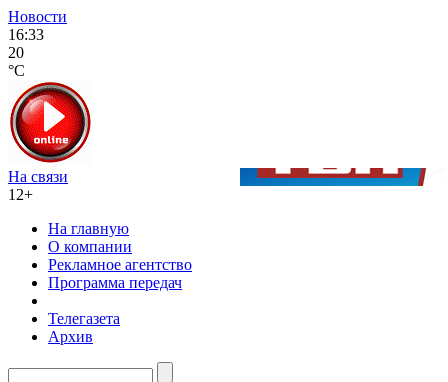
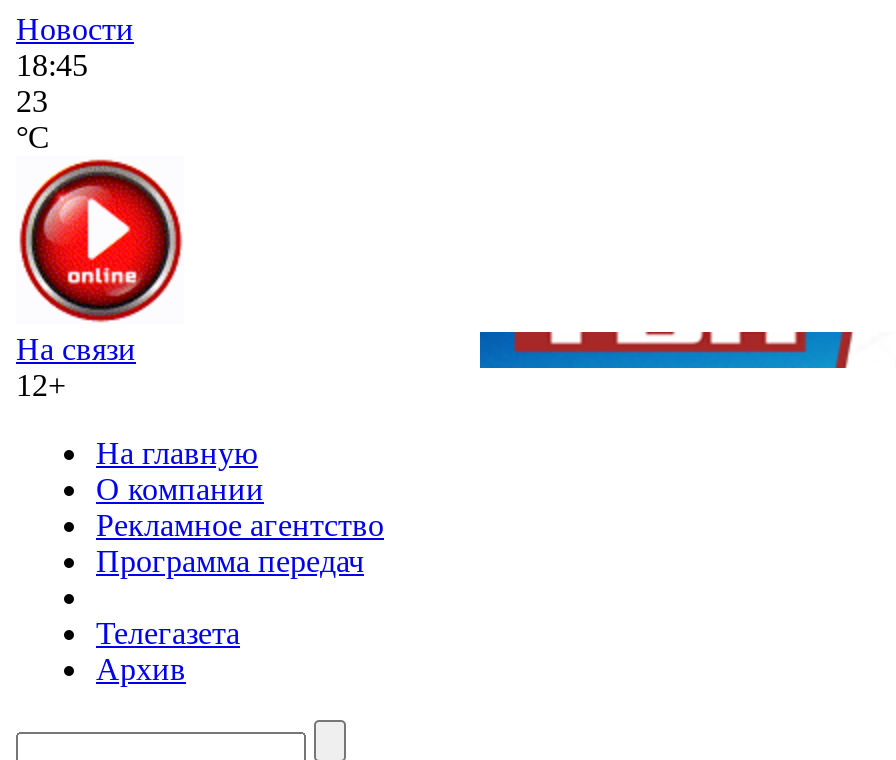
- 16:33
+ 18:45

- 20
+ 23
